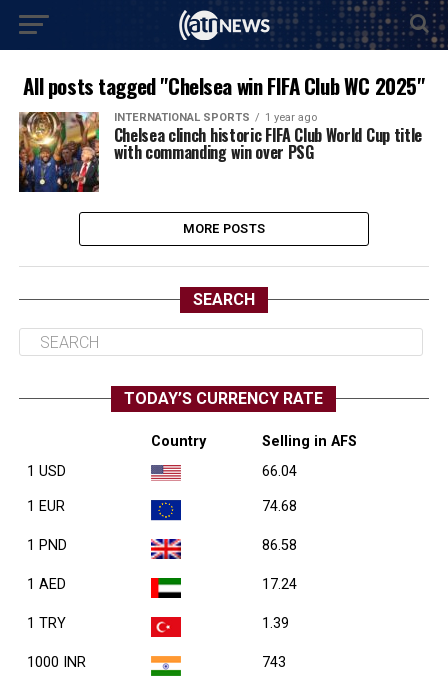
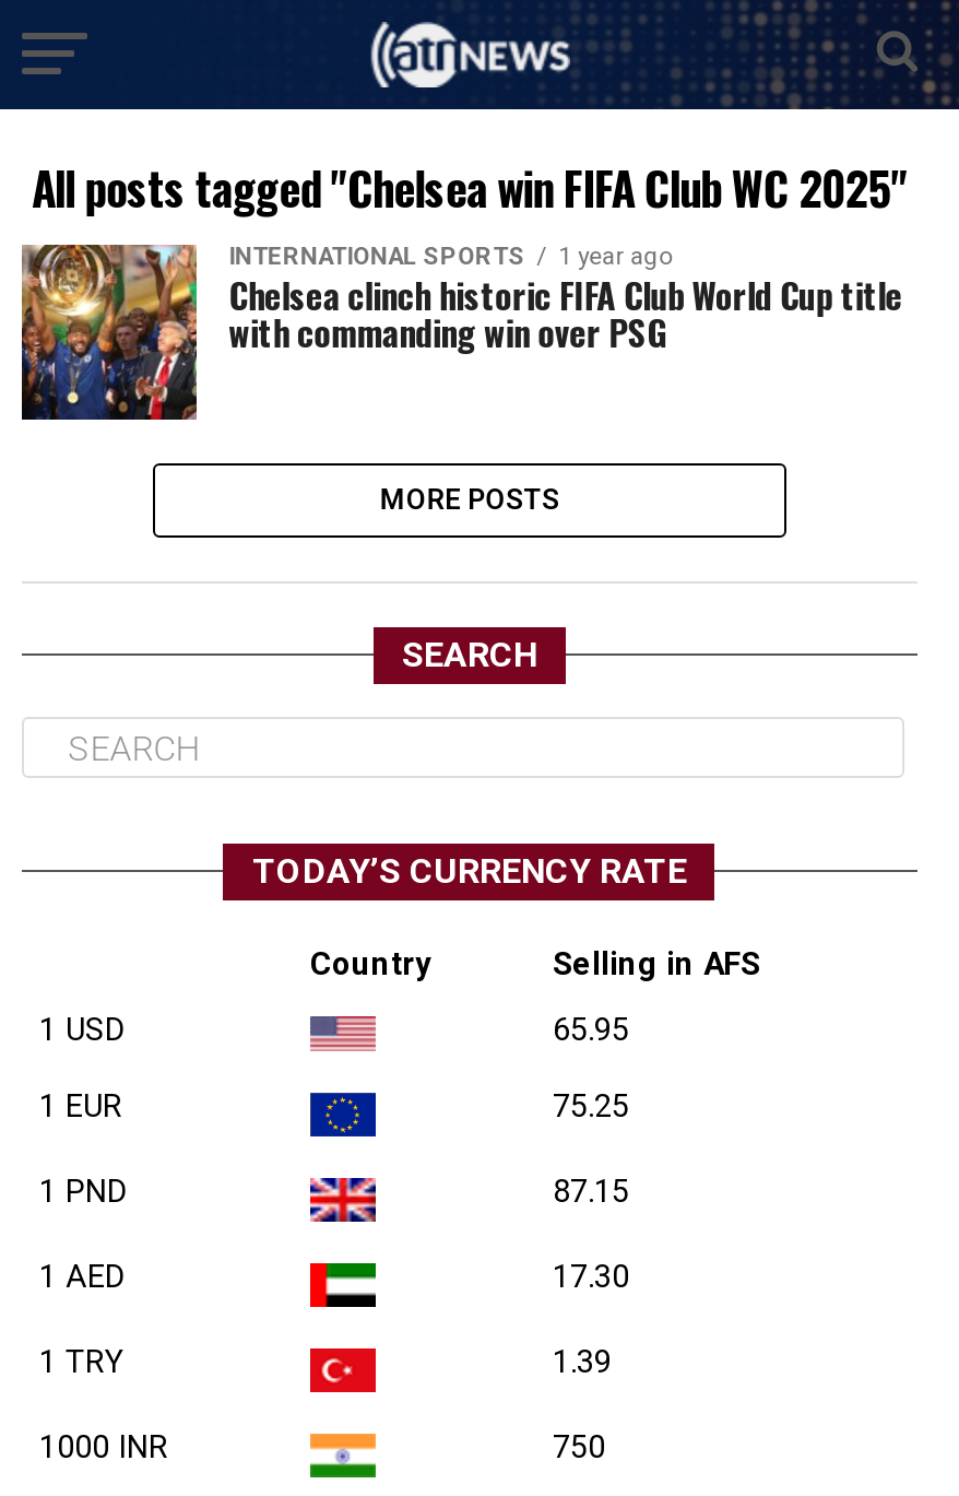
- 66.04
+ 65.95

- 74.68
+ 75.25

- 86.58
+ 87.15

- 17.24
+ 17.30

- 743
+ 750
